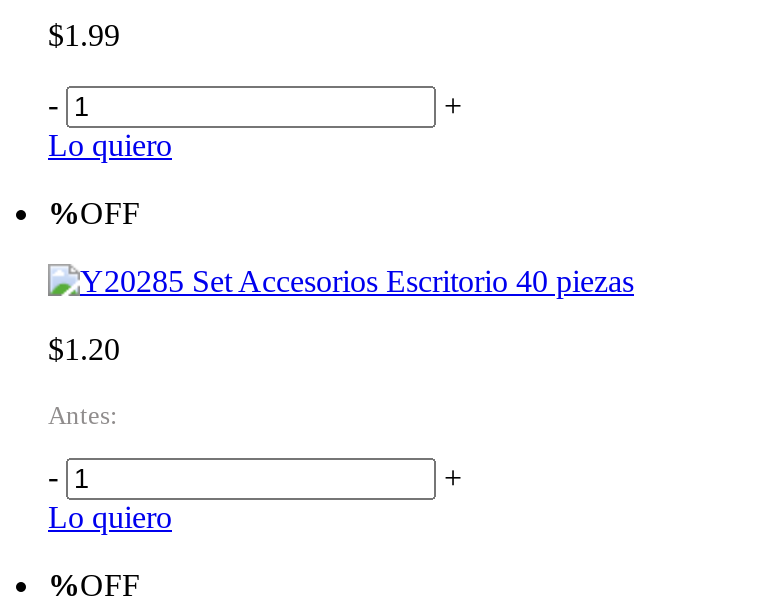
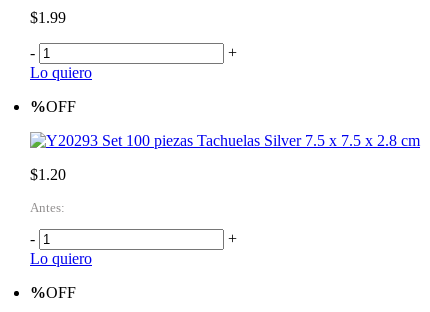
- Set Accesorios Escritorio 40 piezas
+ Set 100 piezas Tachuelas Silver 7.5 x 7.5 x 2.8 cm
